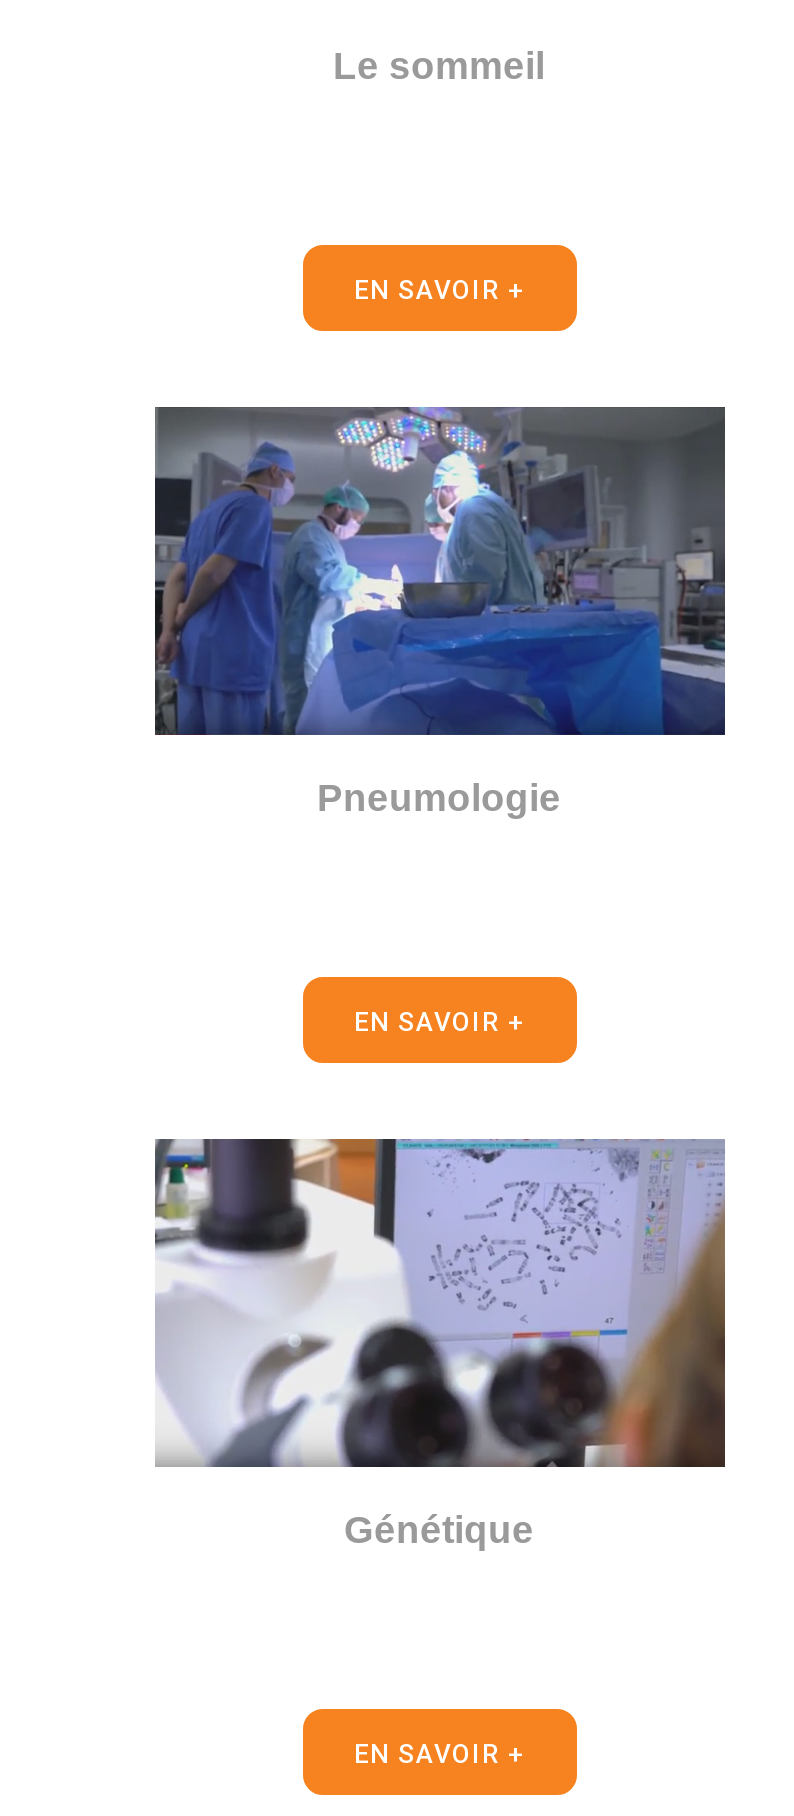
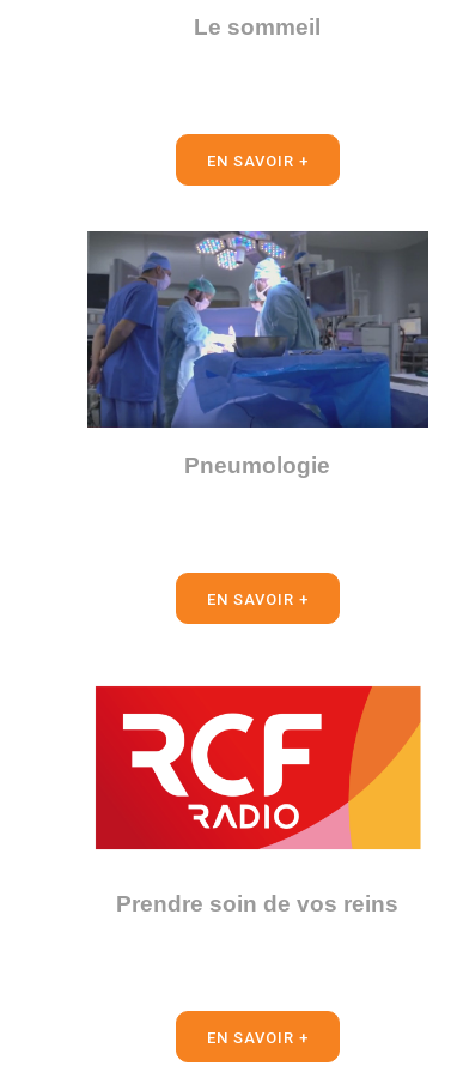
- [image]
- Génétique
+ [image]
+ Prendre soin de vos reins
